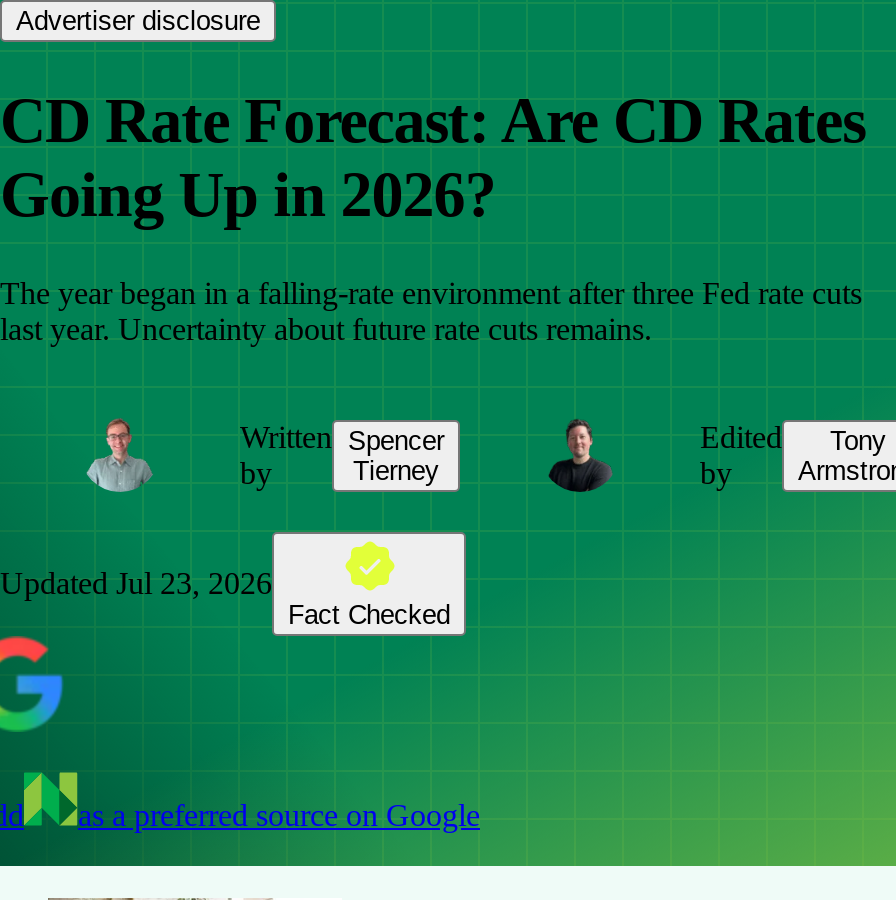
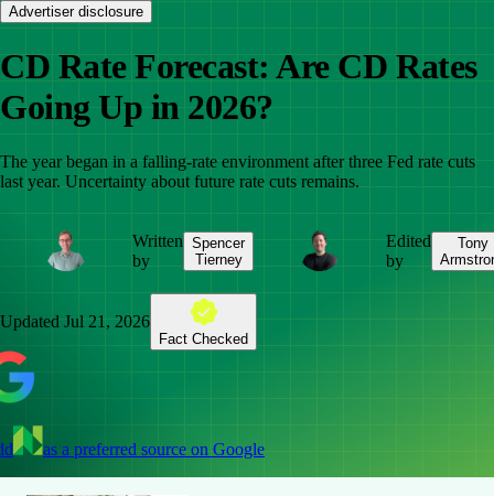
- Updated Jul 23, 2026
+ Updated Jul 21, 2026
